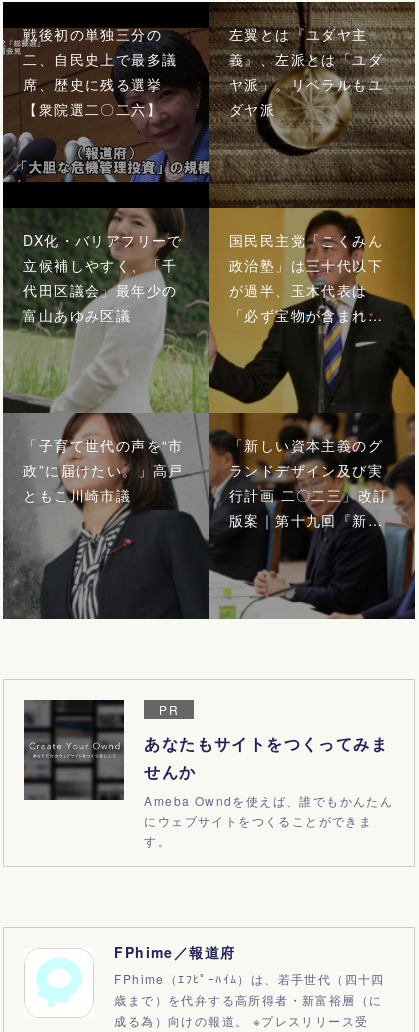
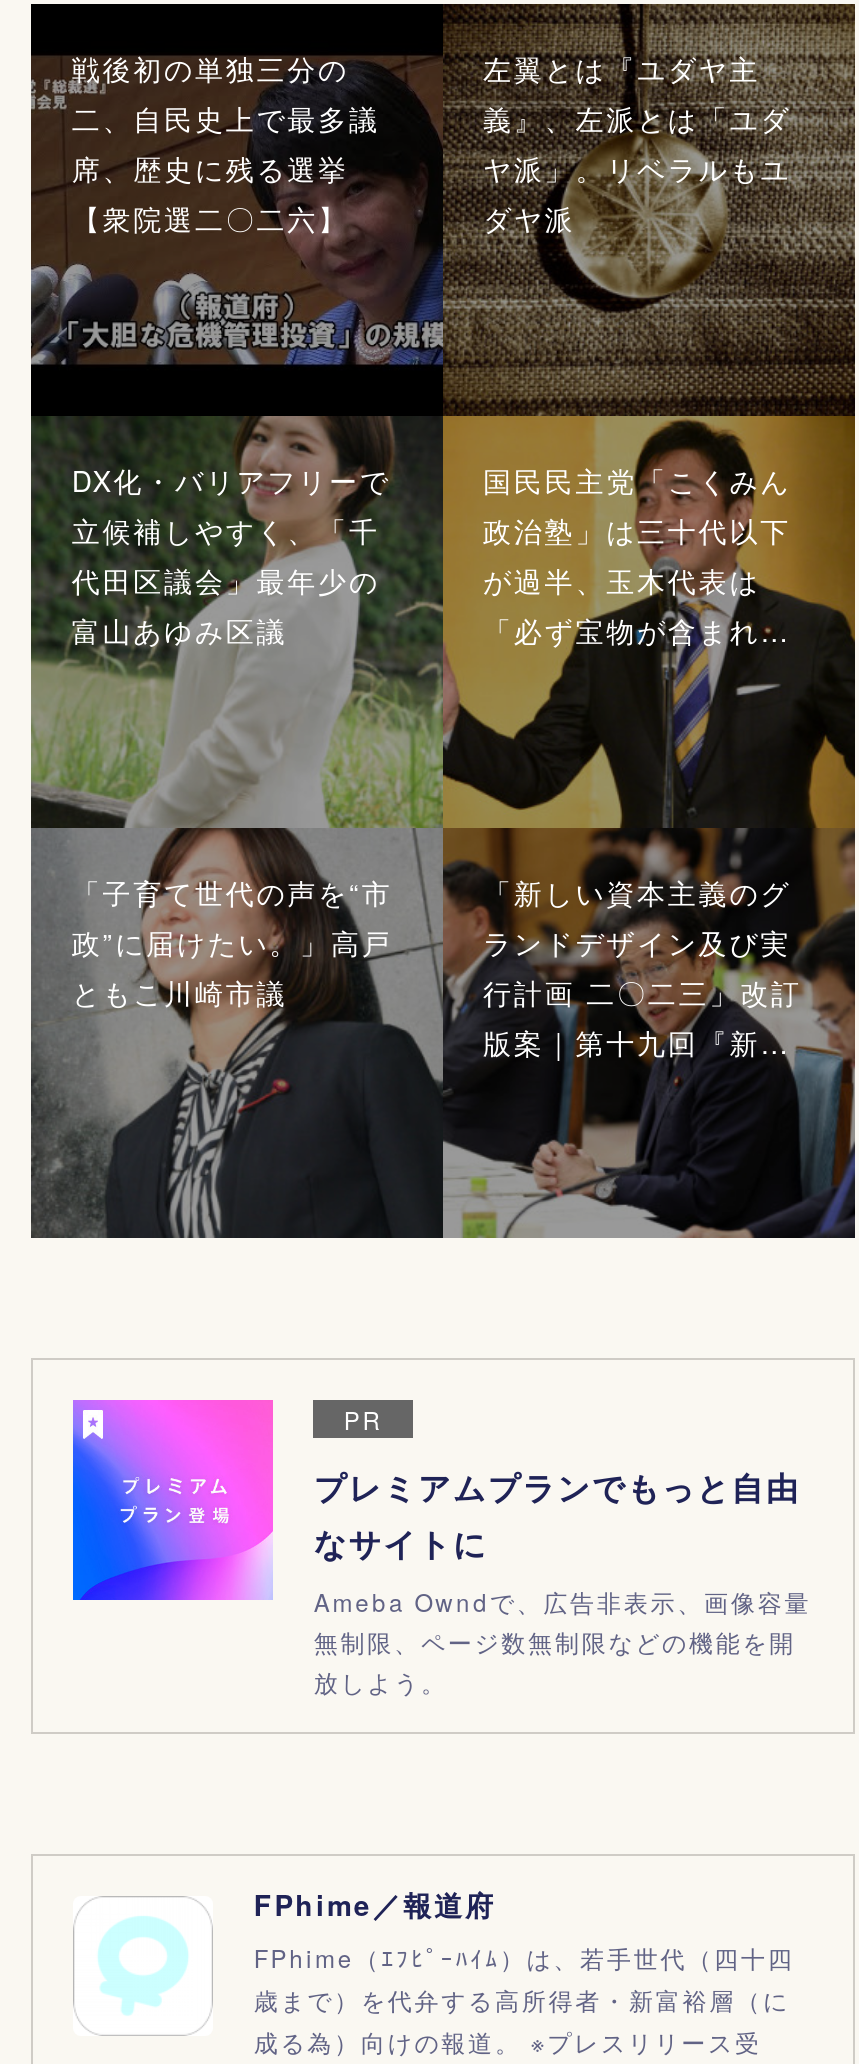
- [image]
- あなたもサイトをつくってみま
- せんか
- Ameba Owndを使えば、誰でもかんたん
- にウェブサイトをつくることができま
- す。
+ [image]
+ プレミアムプランでもっと自由
+ なサイトに
+ Ameba Owndで、広告非表示、画像容量
+ 無制限、ページ数無制限などの機能を開
+ 放しよう。
